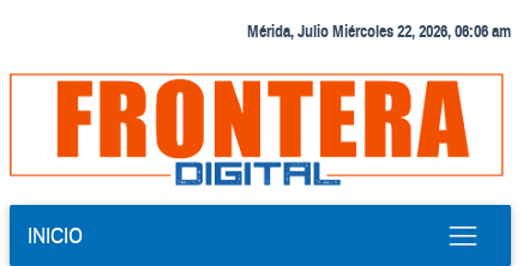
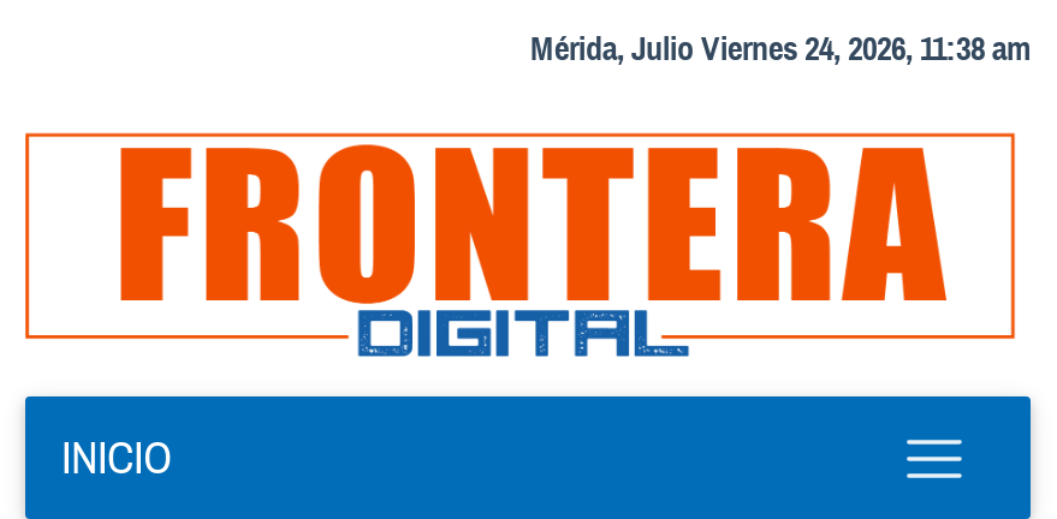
- Mérida, Julio Miércoles 22, 2026, 06:06 am
+ Mérida, Julio Viernes 24, 2026, 11:38 am
